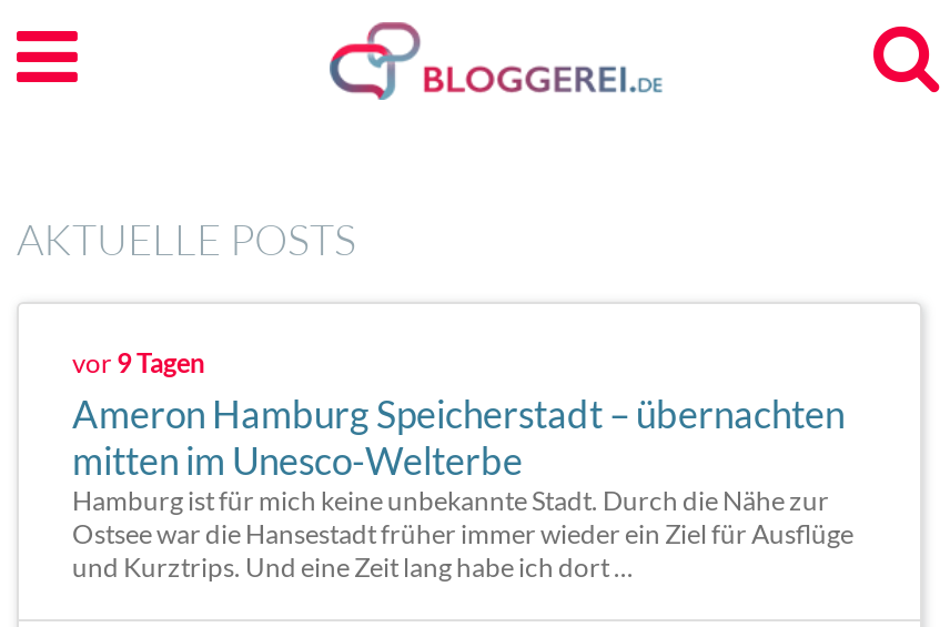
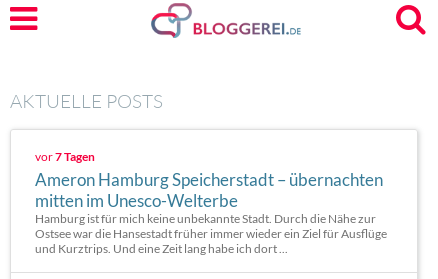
- vor 9 Tagen
+ vor 7 Tagen
